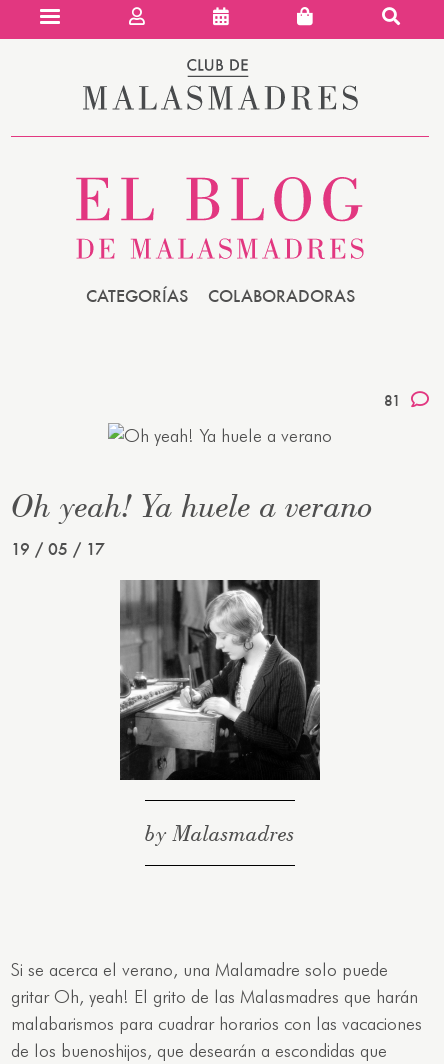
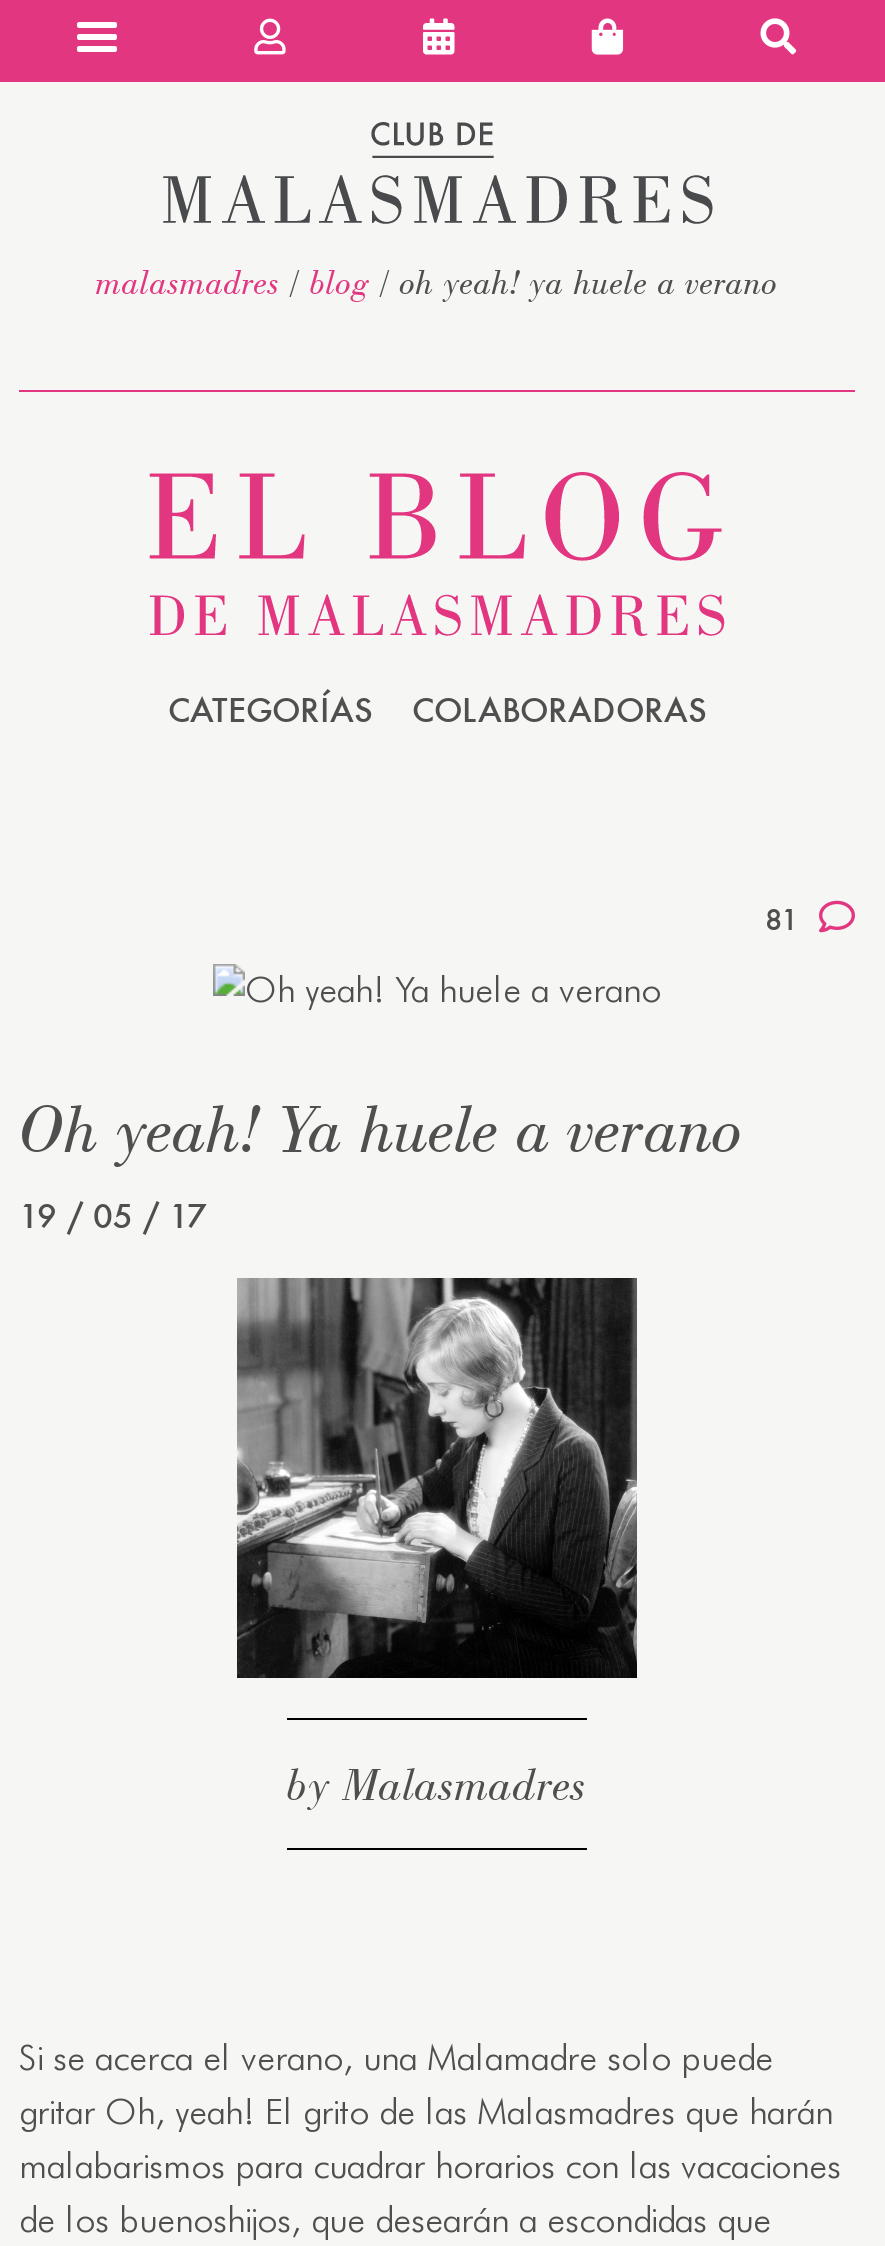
+ malasmadres / blog / oh yeah! ya huele a verano
